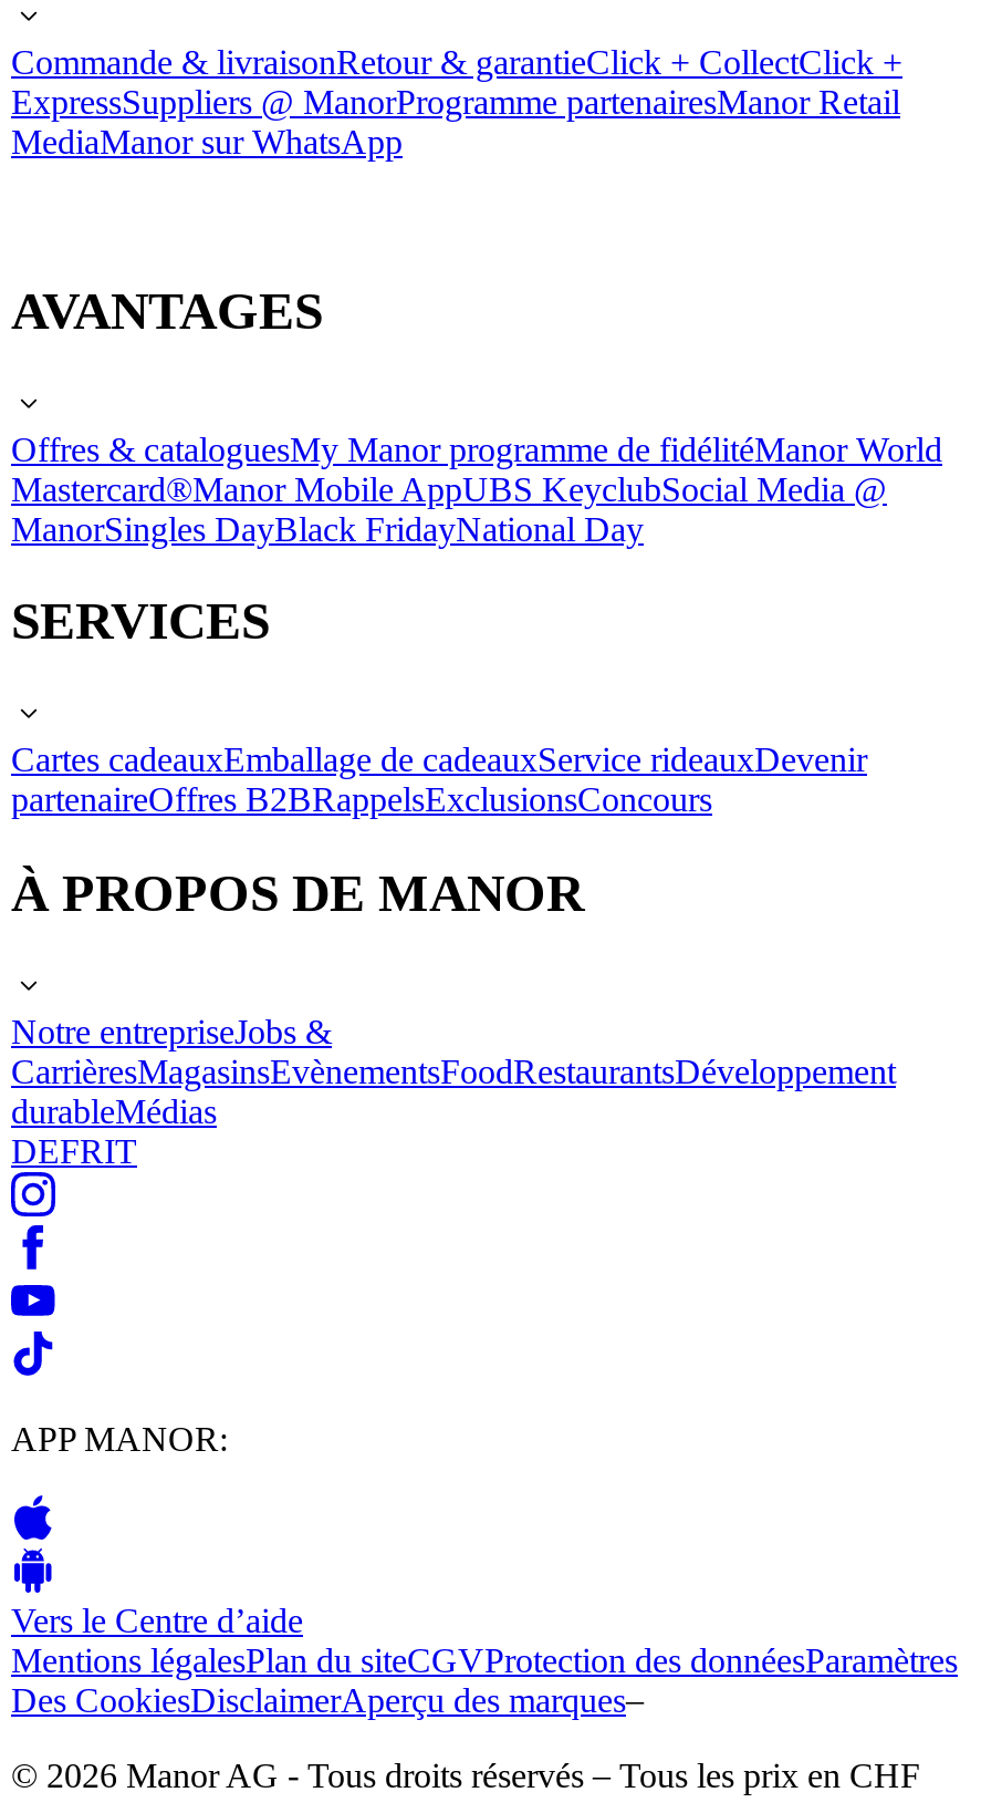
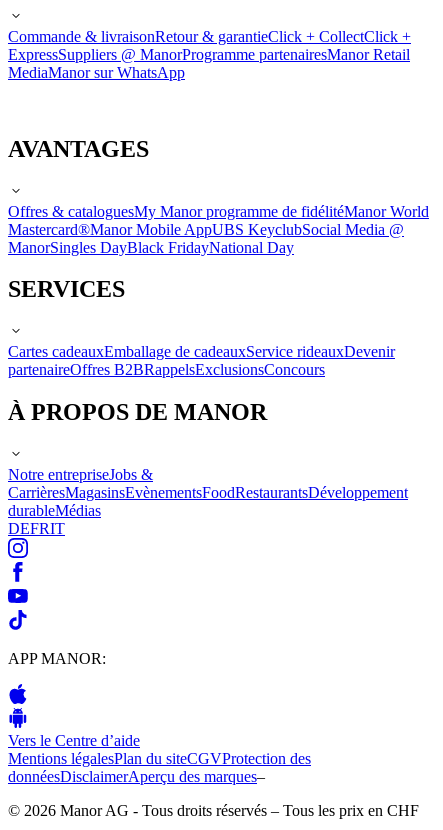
- Mentions légalesPlan du siteCGVProtection des donnéesParamètres
- Des CookiesDisclaimerAperçu des marques–
+ Mentions légalesPlan du siteCGVProtection des
+ donnéesDisclaimerAperçu des marques–
